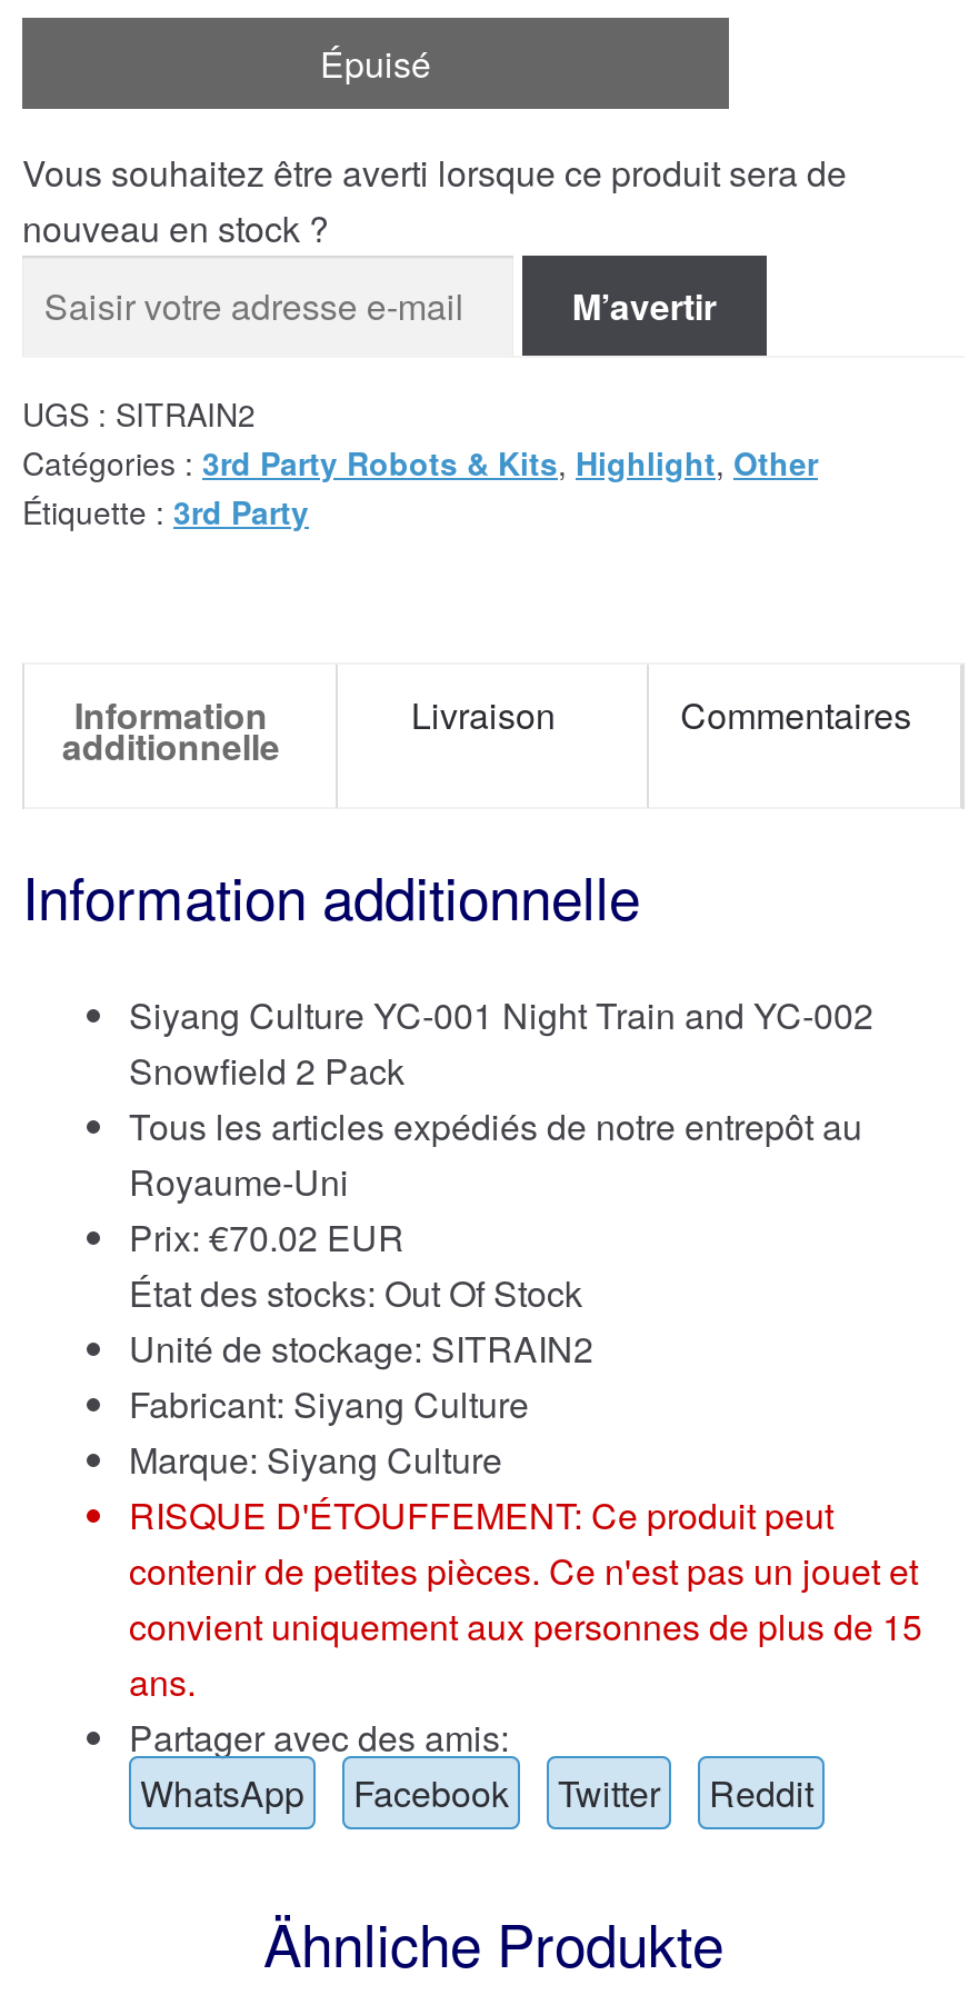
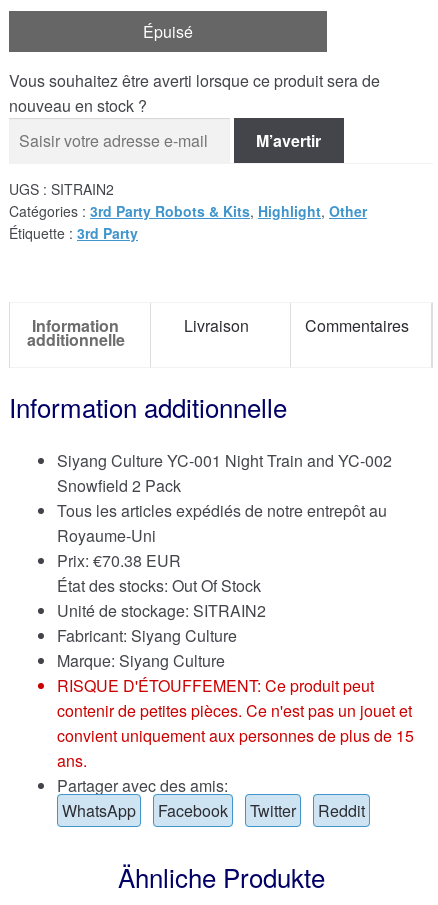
- Prix: €70.02 EUR
+ Prix: €70.38 EUR
